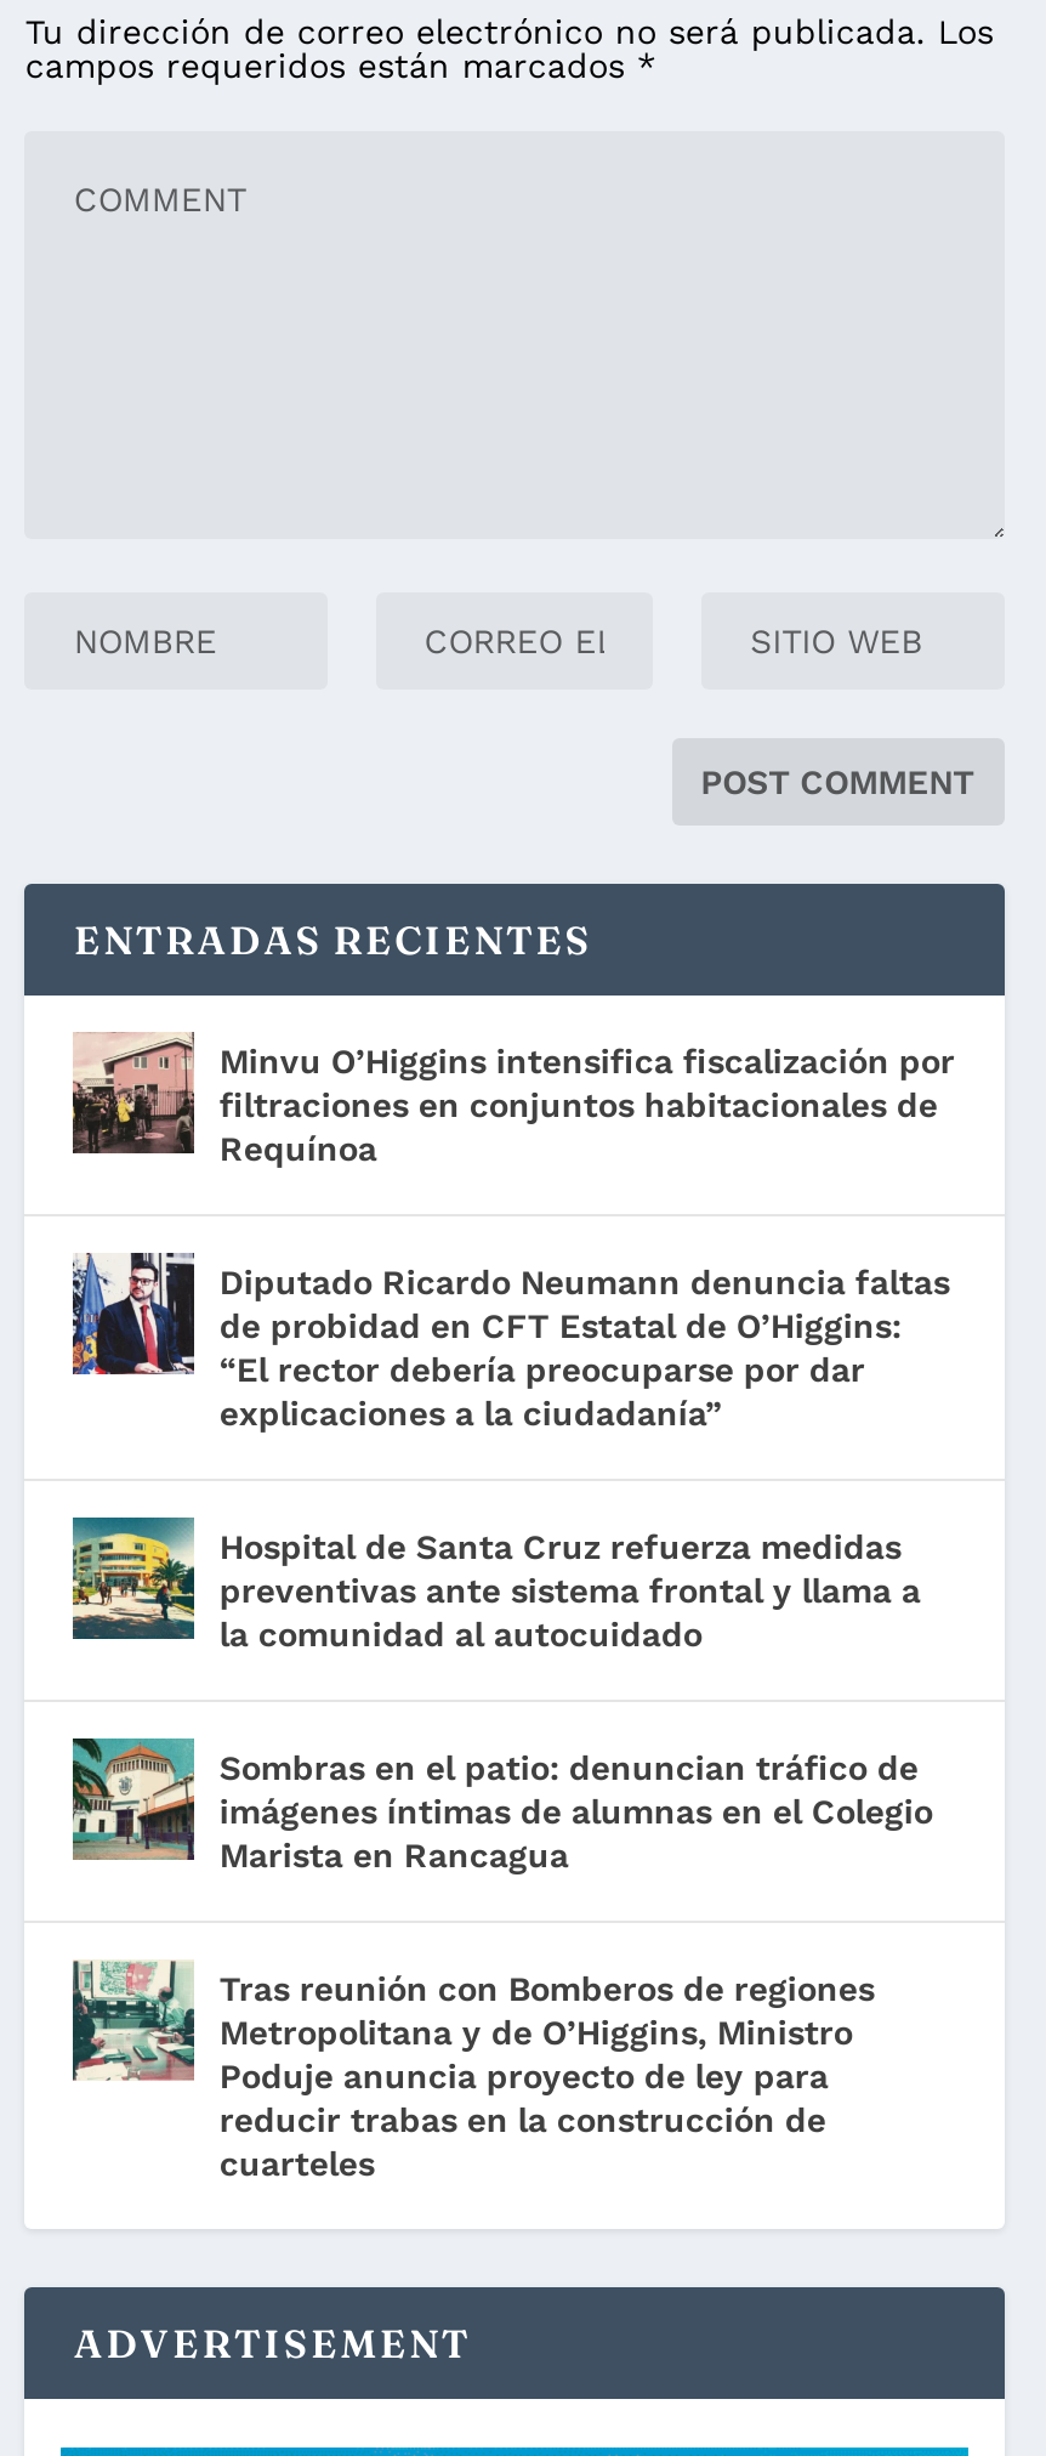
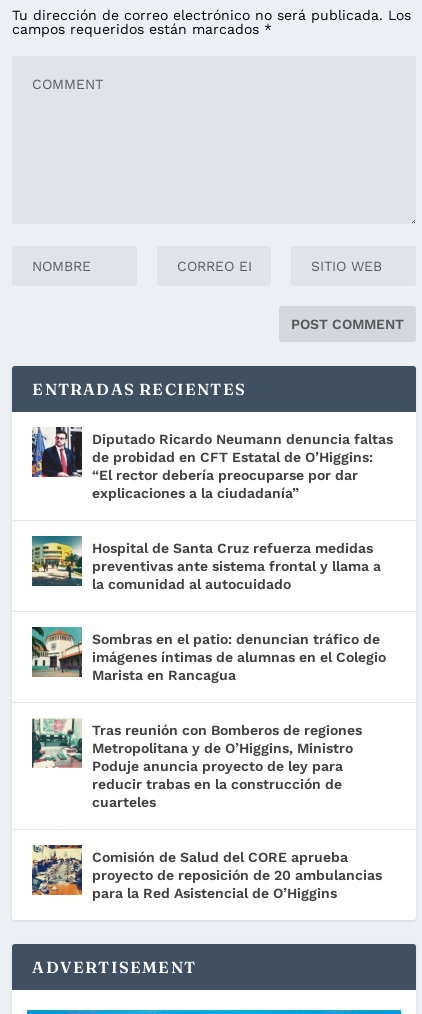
- [image]
- Minvu O’Higgins intensifica fiscalización por
- filtraciones en conjuntos habitacionales de
- Requínoa

moved up: [image] | Diputado Ricardo Neumann denuncia faltas | de probidad en CFT Estatal de O’Higgins: | ... | reducir trabas en la construcción de | cuarteles

+ [image]
+ Comisión de Salud del CORE aprueba
+ proyecto de reposición de 20 ambulancias
+ para la Red Asistencial de O’Higgins
